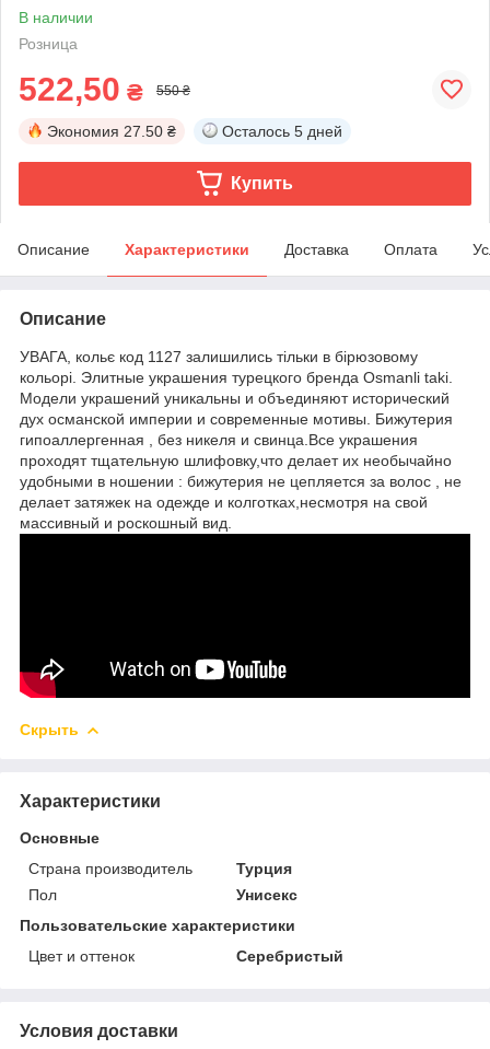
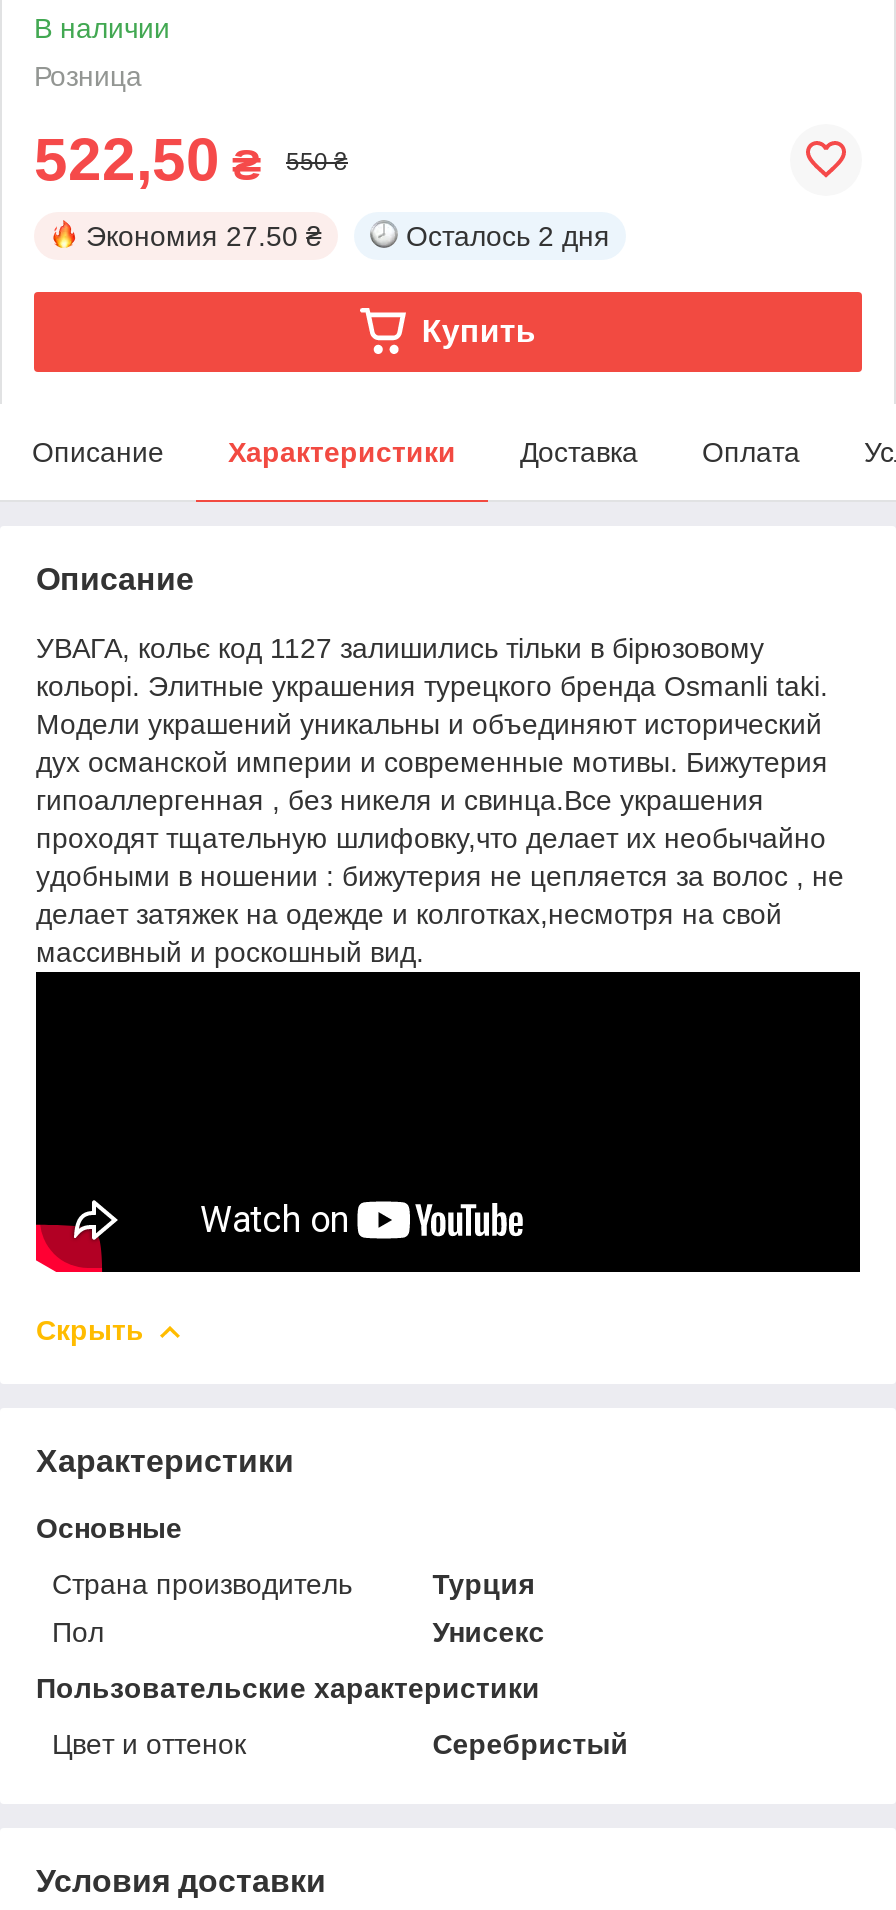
- Осталось 5 дней
+ Осталось 2 дня
